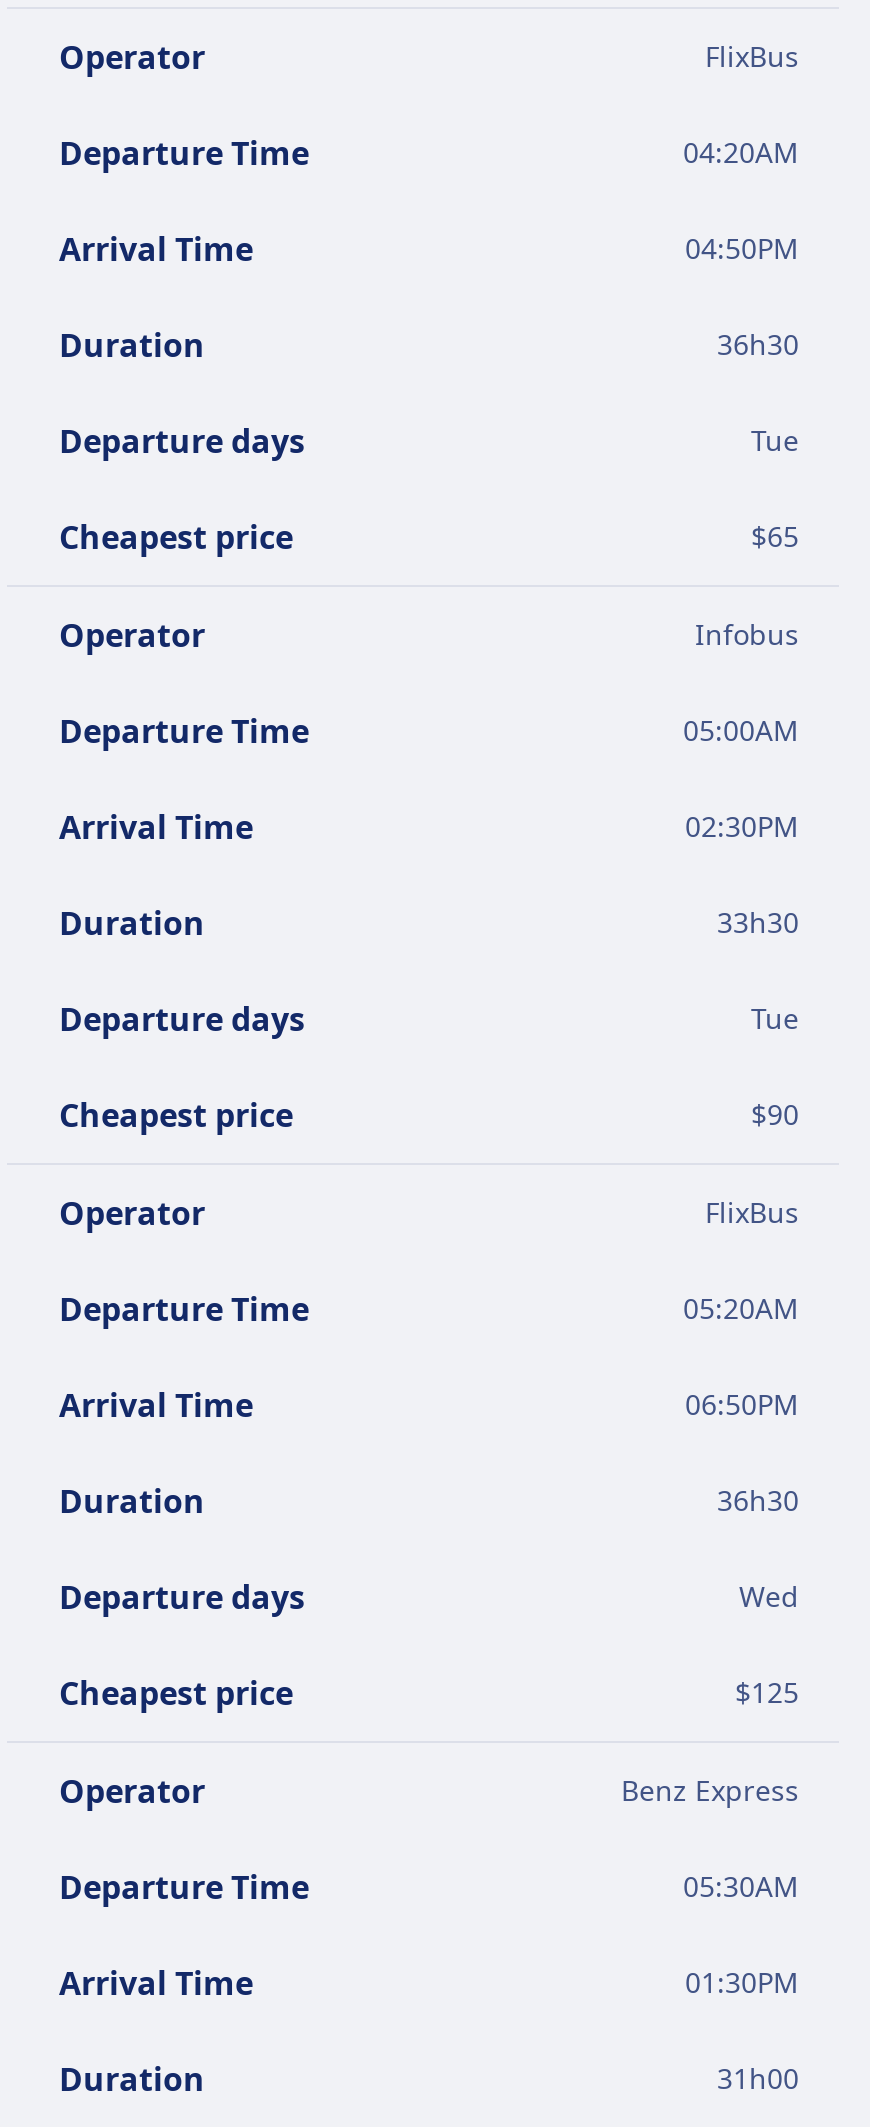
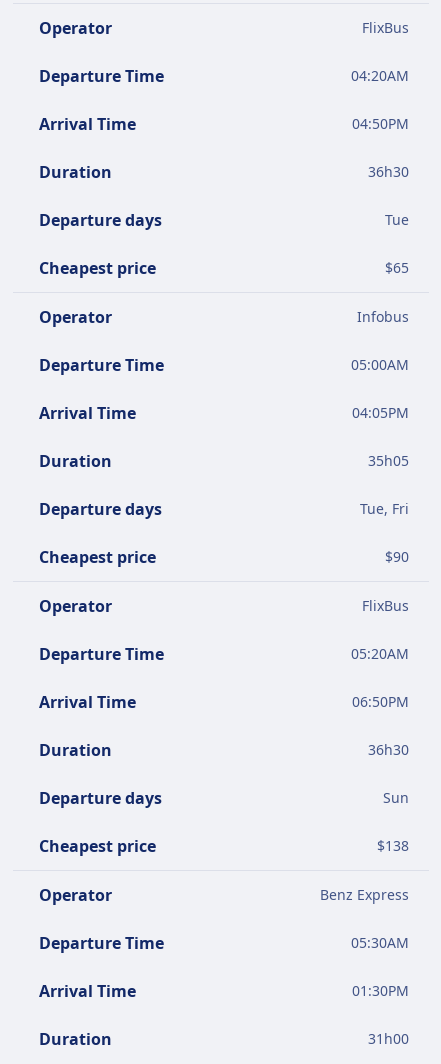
- 02:30PM
+ 04:05PM

- 33h30
+ 35h05

- Tue
+ Tue, Fri

- Wed
+ Sun

- $125
+ $138
